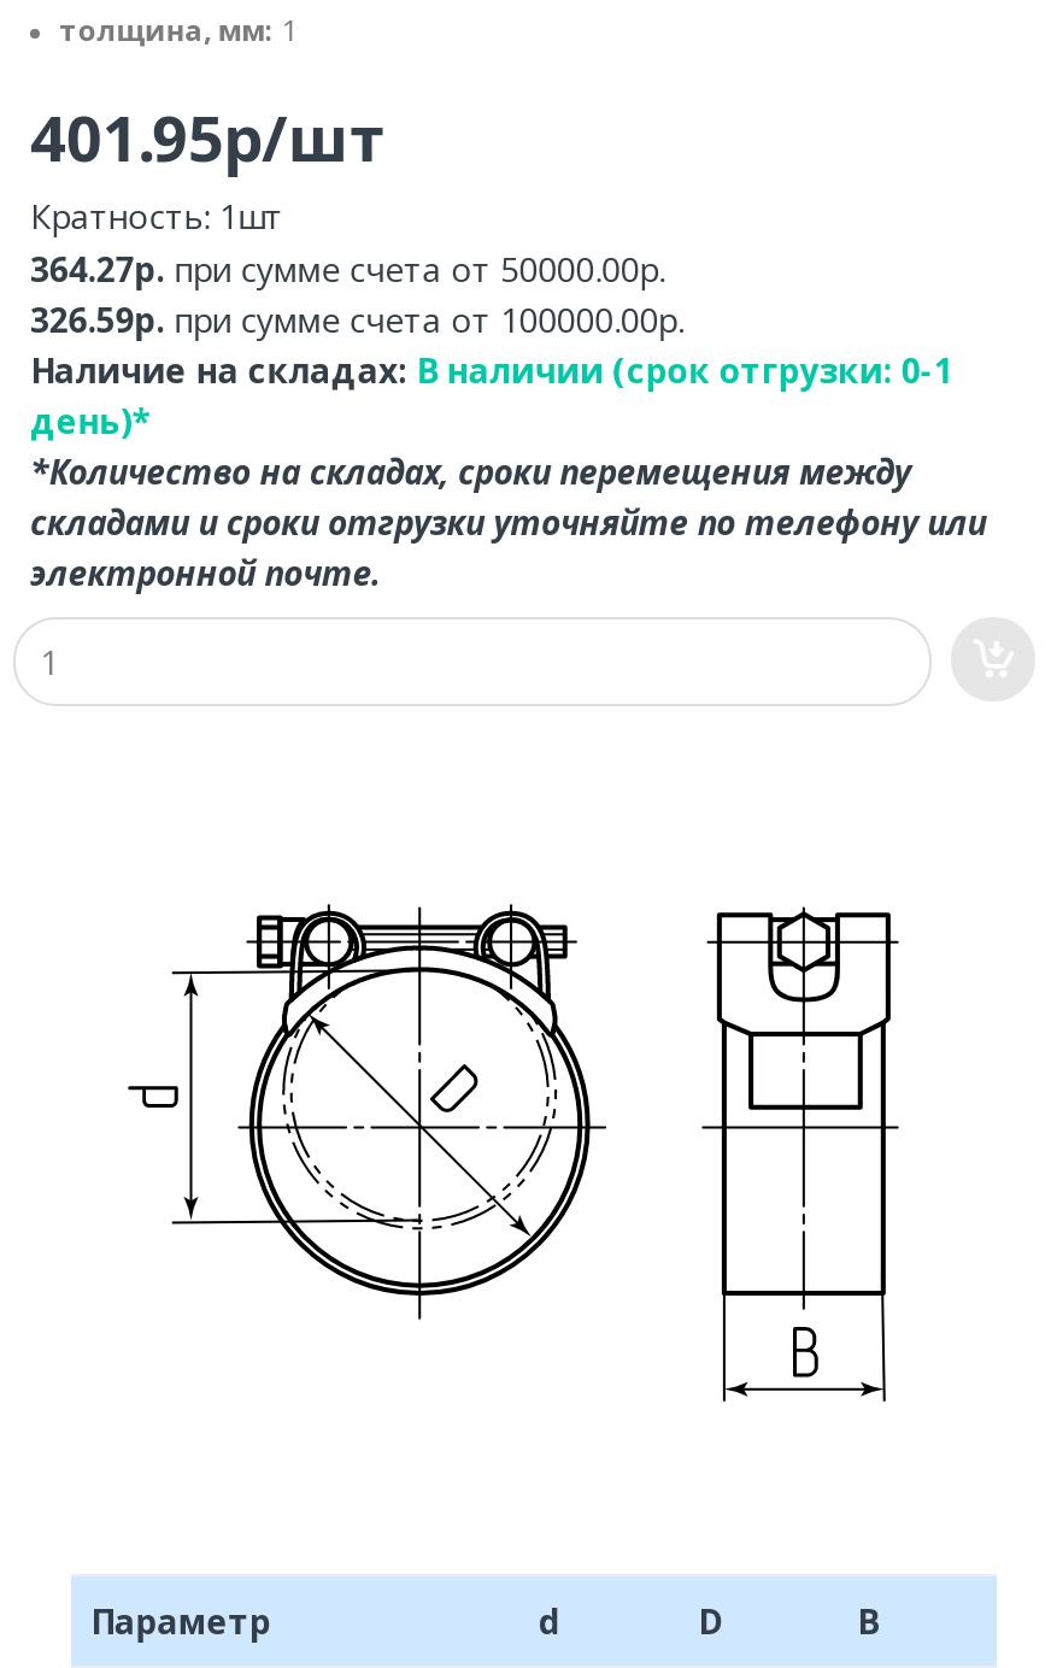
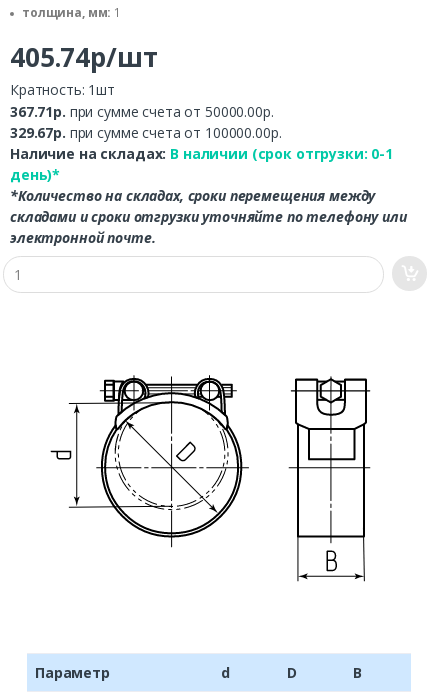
- 401.95р/шт
+ 405.74р/шт

- 364.27р. при сумме счета от 50000.00р.
+ 367.71р. при сумме счета от 50000.00р.

- 326.59р. при сумме счета от 100000.00р.
+ 329.67р. при сумме счета от 100000.00р.
